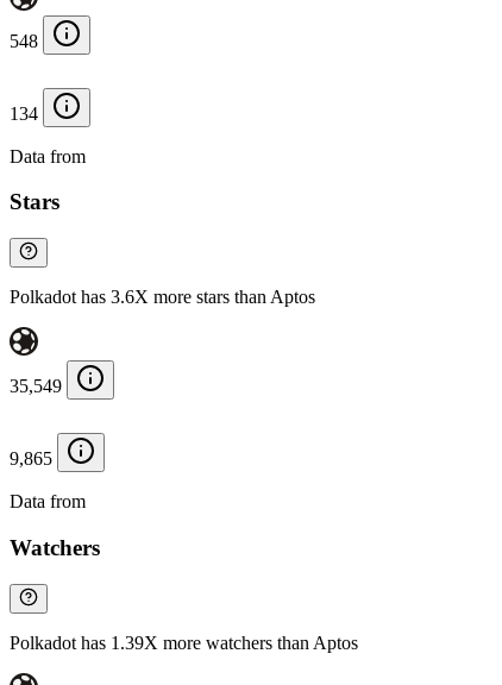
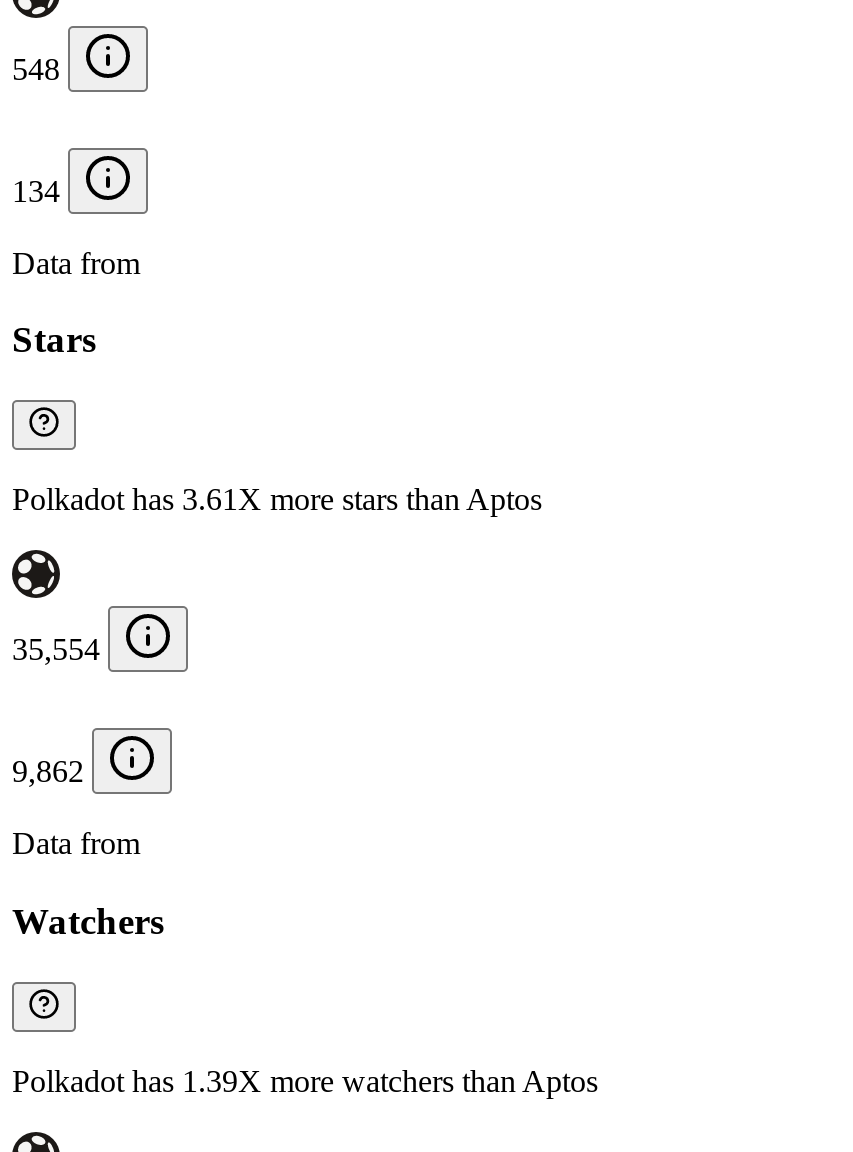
- Polkadot has 3.6X more stars than Aptos
+ Polkadot has 3.61X more stars than Aptos

- 35,549
+ 35,554

- 9,865
+ 9,862
